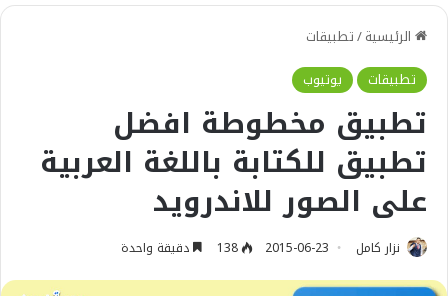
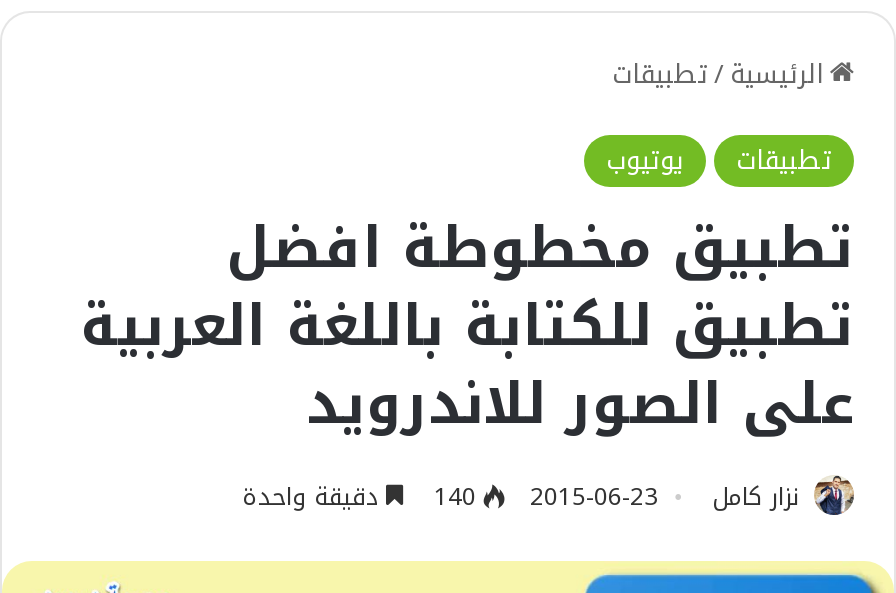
- نزار كامل 2015-06-23 138 دقيقة واحدة
+ نزار كامل 2015-06-23 140 دقيقة واحدة
